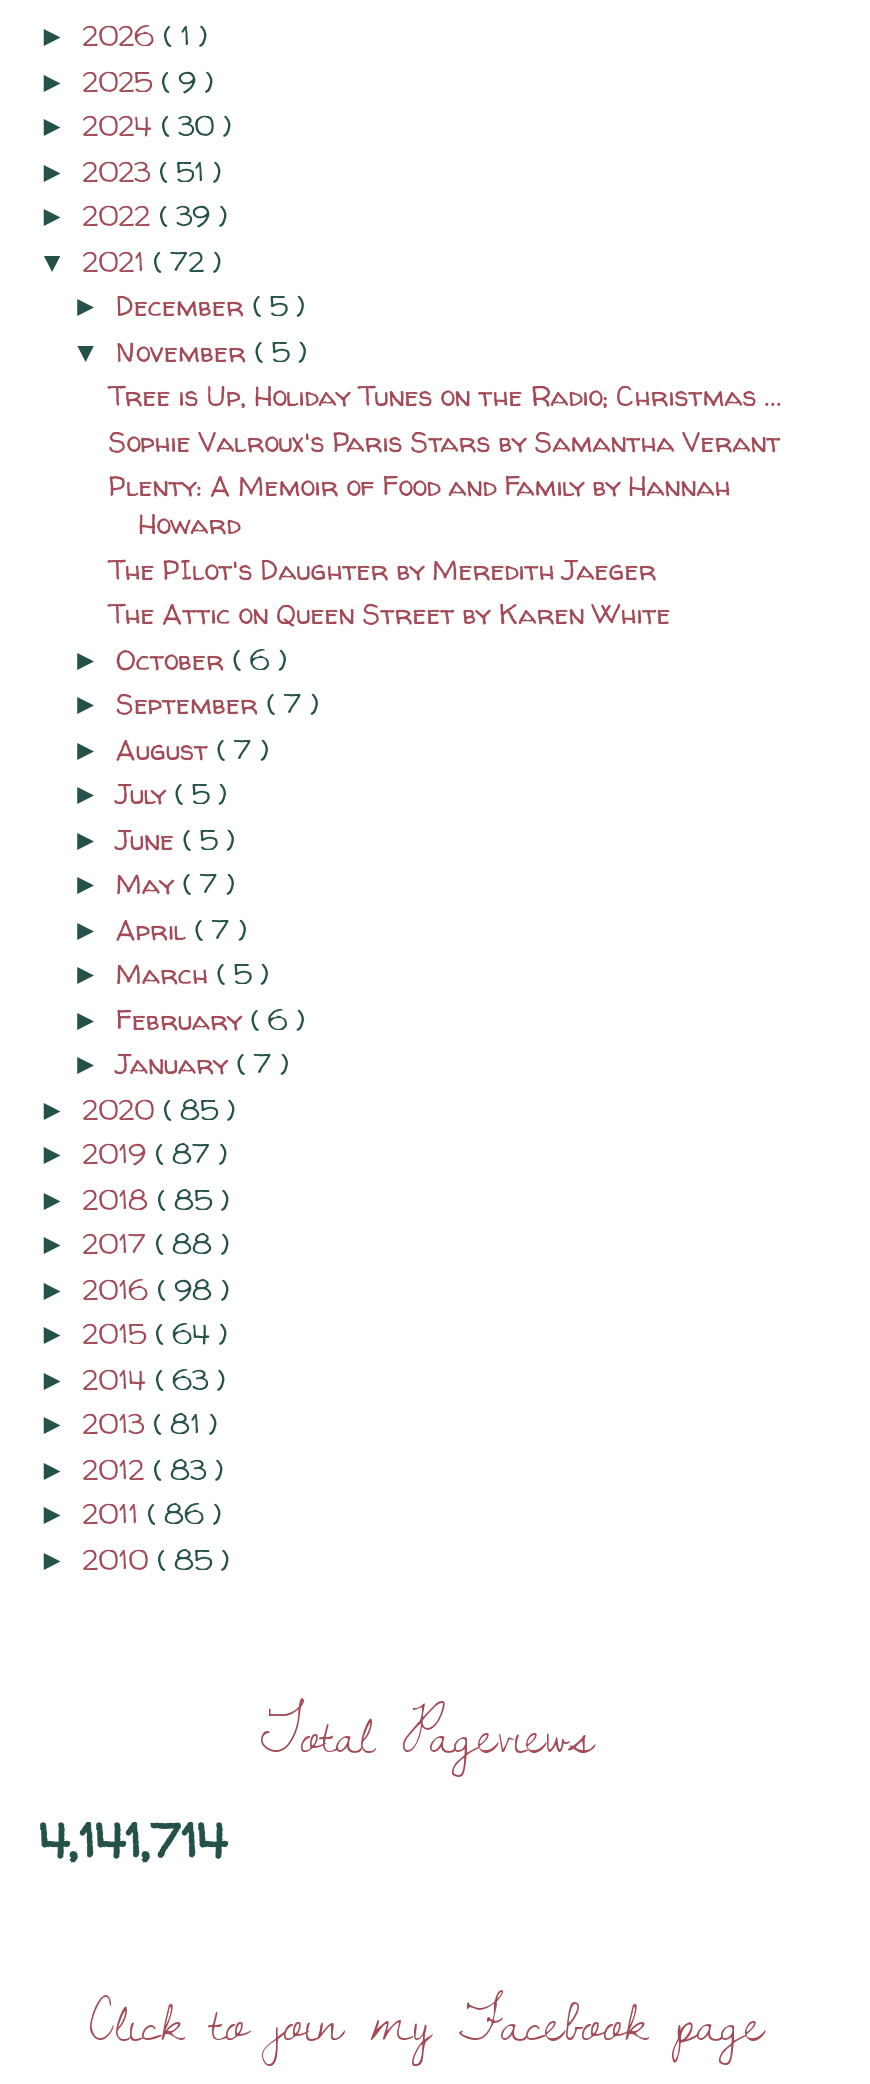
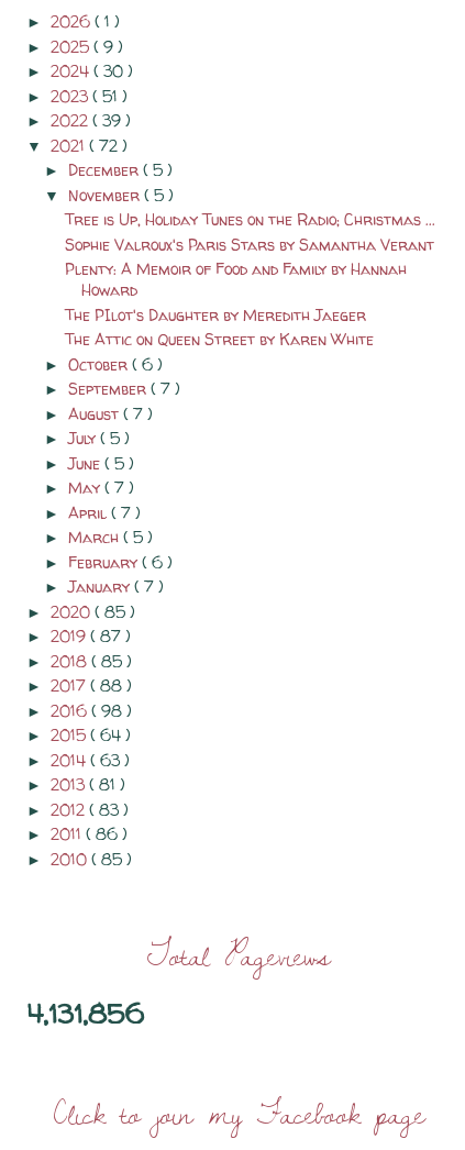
- 4,141,714
+ 4,131,856
